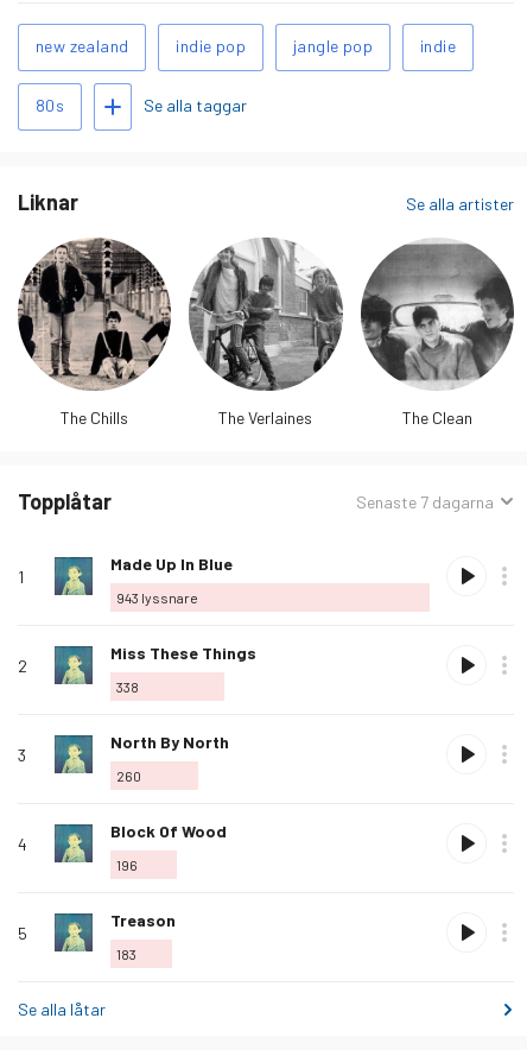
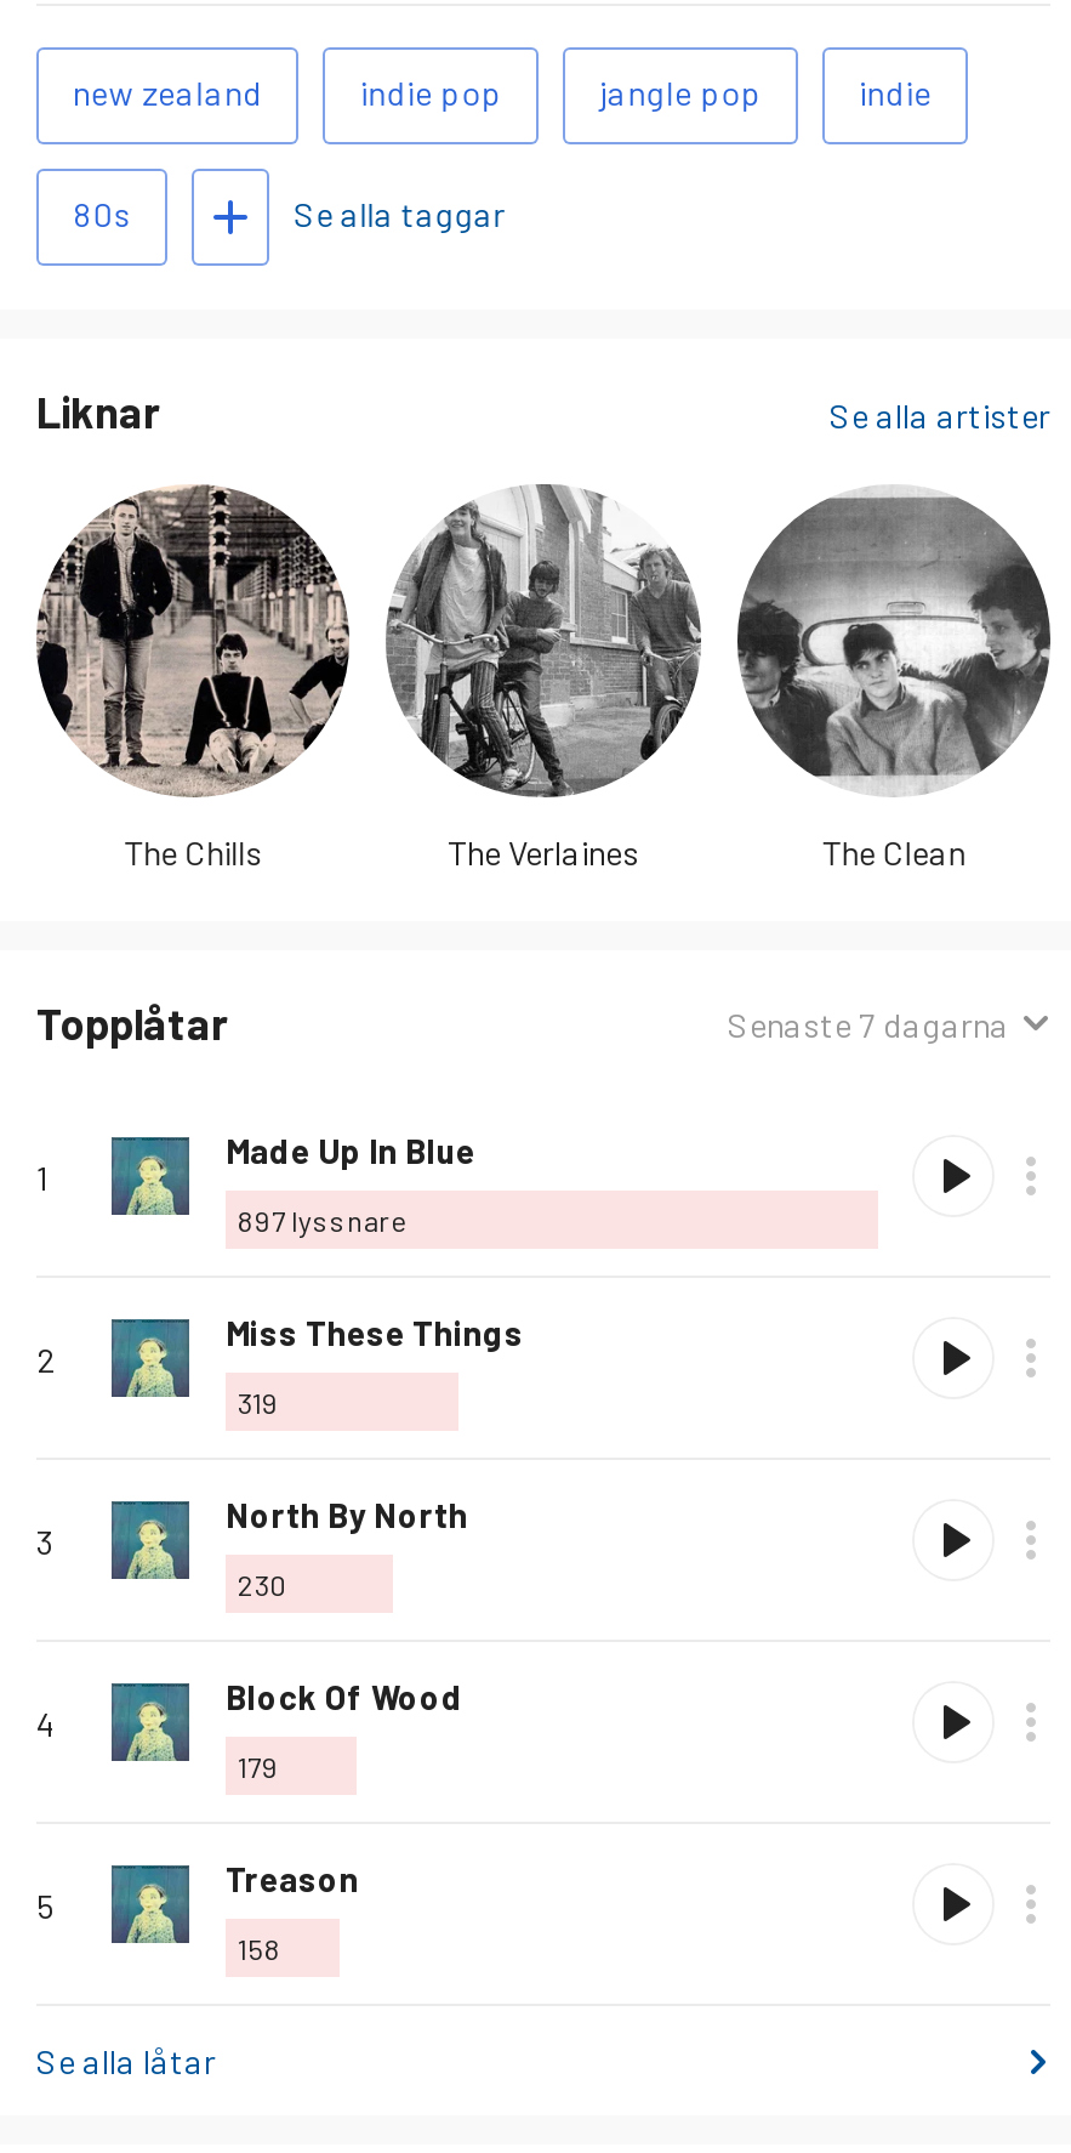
- 943 lyssnare
+ 897 lyssnare

- 338
+ 319

- 260
+ 230

- 196
+ 179

- 183
+ 158
